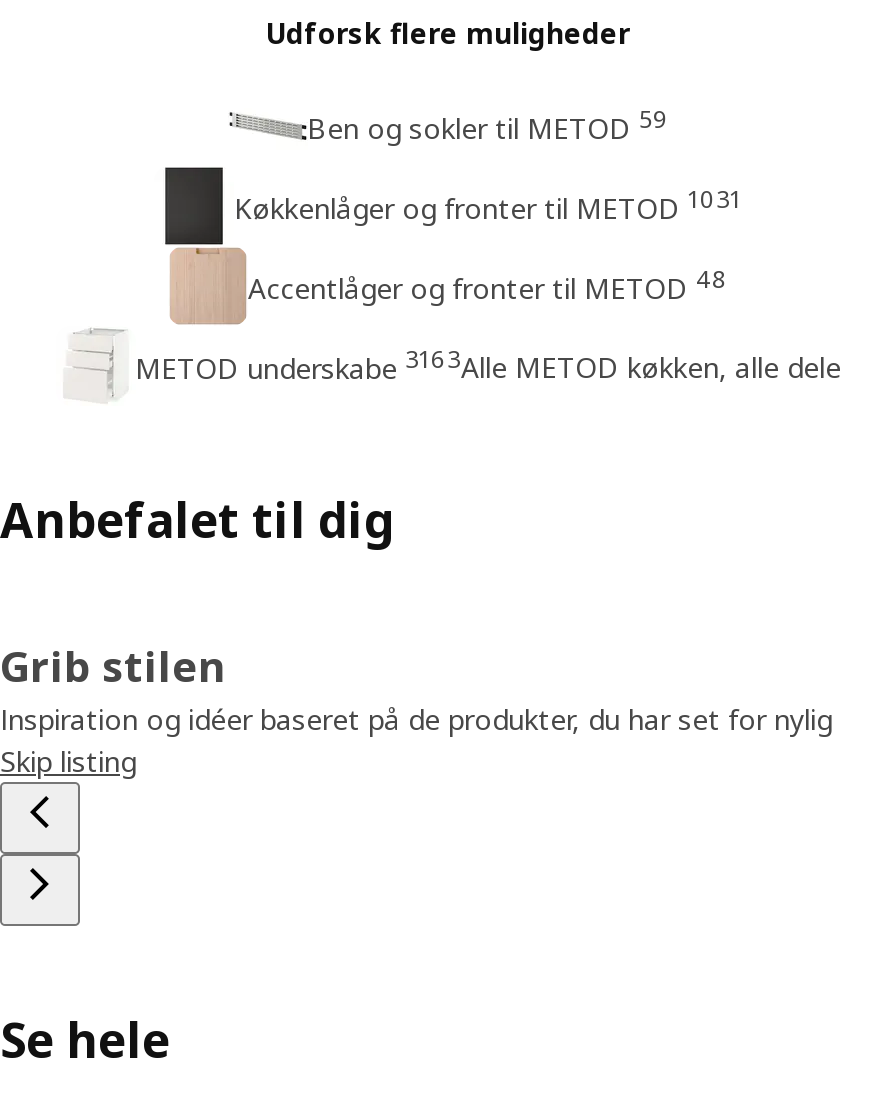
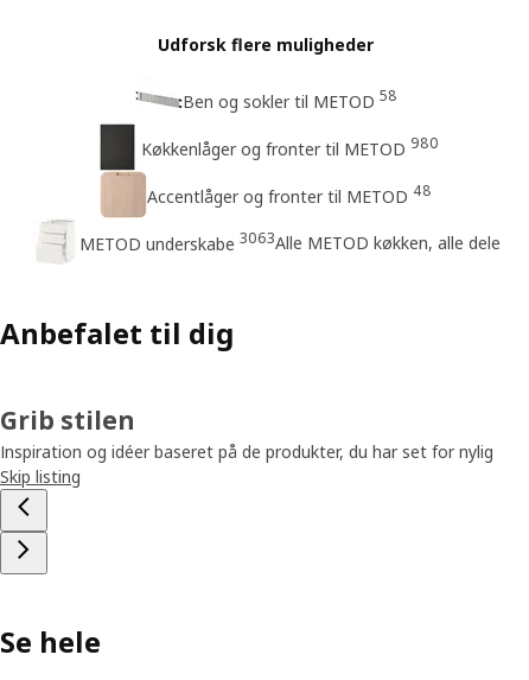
- Ben og sokler til METOD 59
+ Ben og sokler til METOD 58

- Køkkenlåger og fronter til METOD 1031
+ Køkkenlåger og fronter til METOD 980

- METOD underskabe 3163Alle METOD køkken, alle dele
+ METOD underskabe 3063Alle METOD køkken, alle dele
